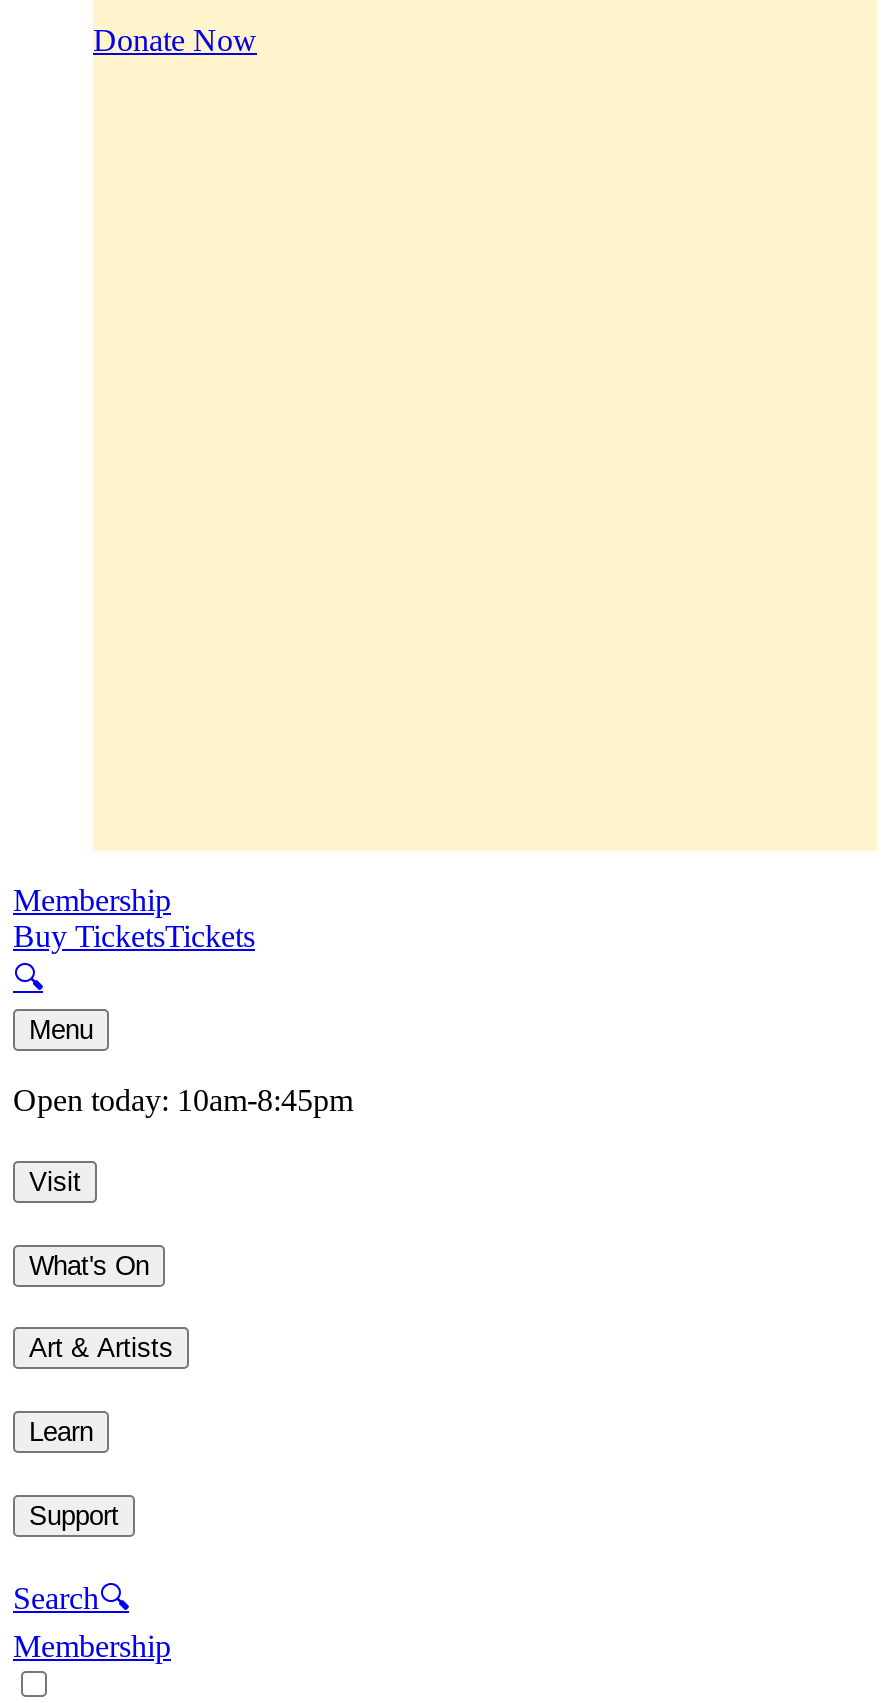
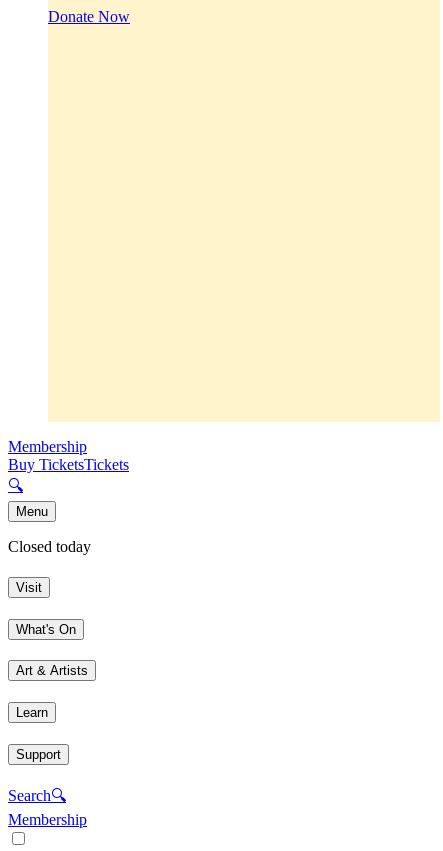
- Open today: 10am-8:45pm
+ Closed today
